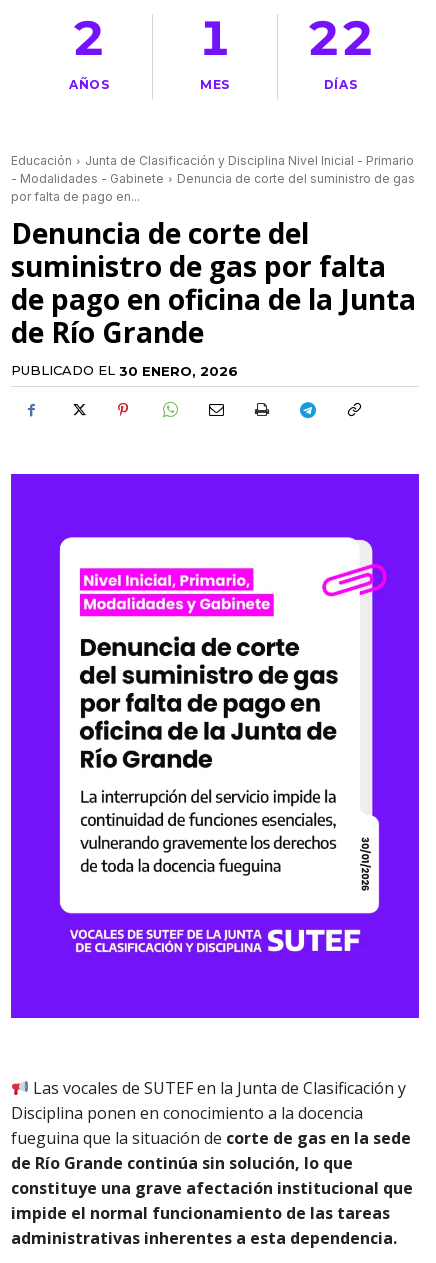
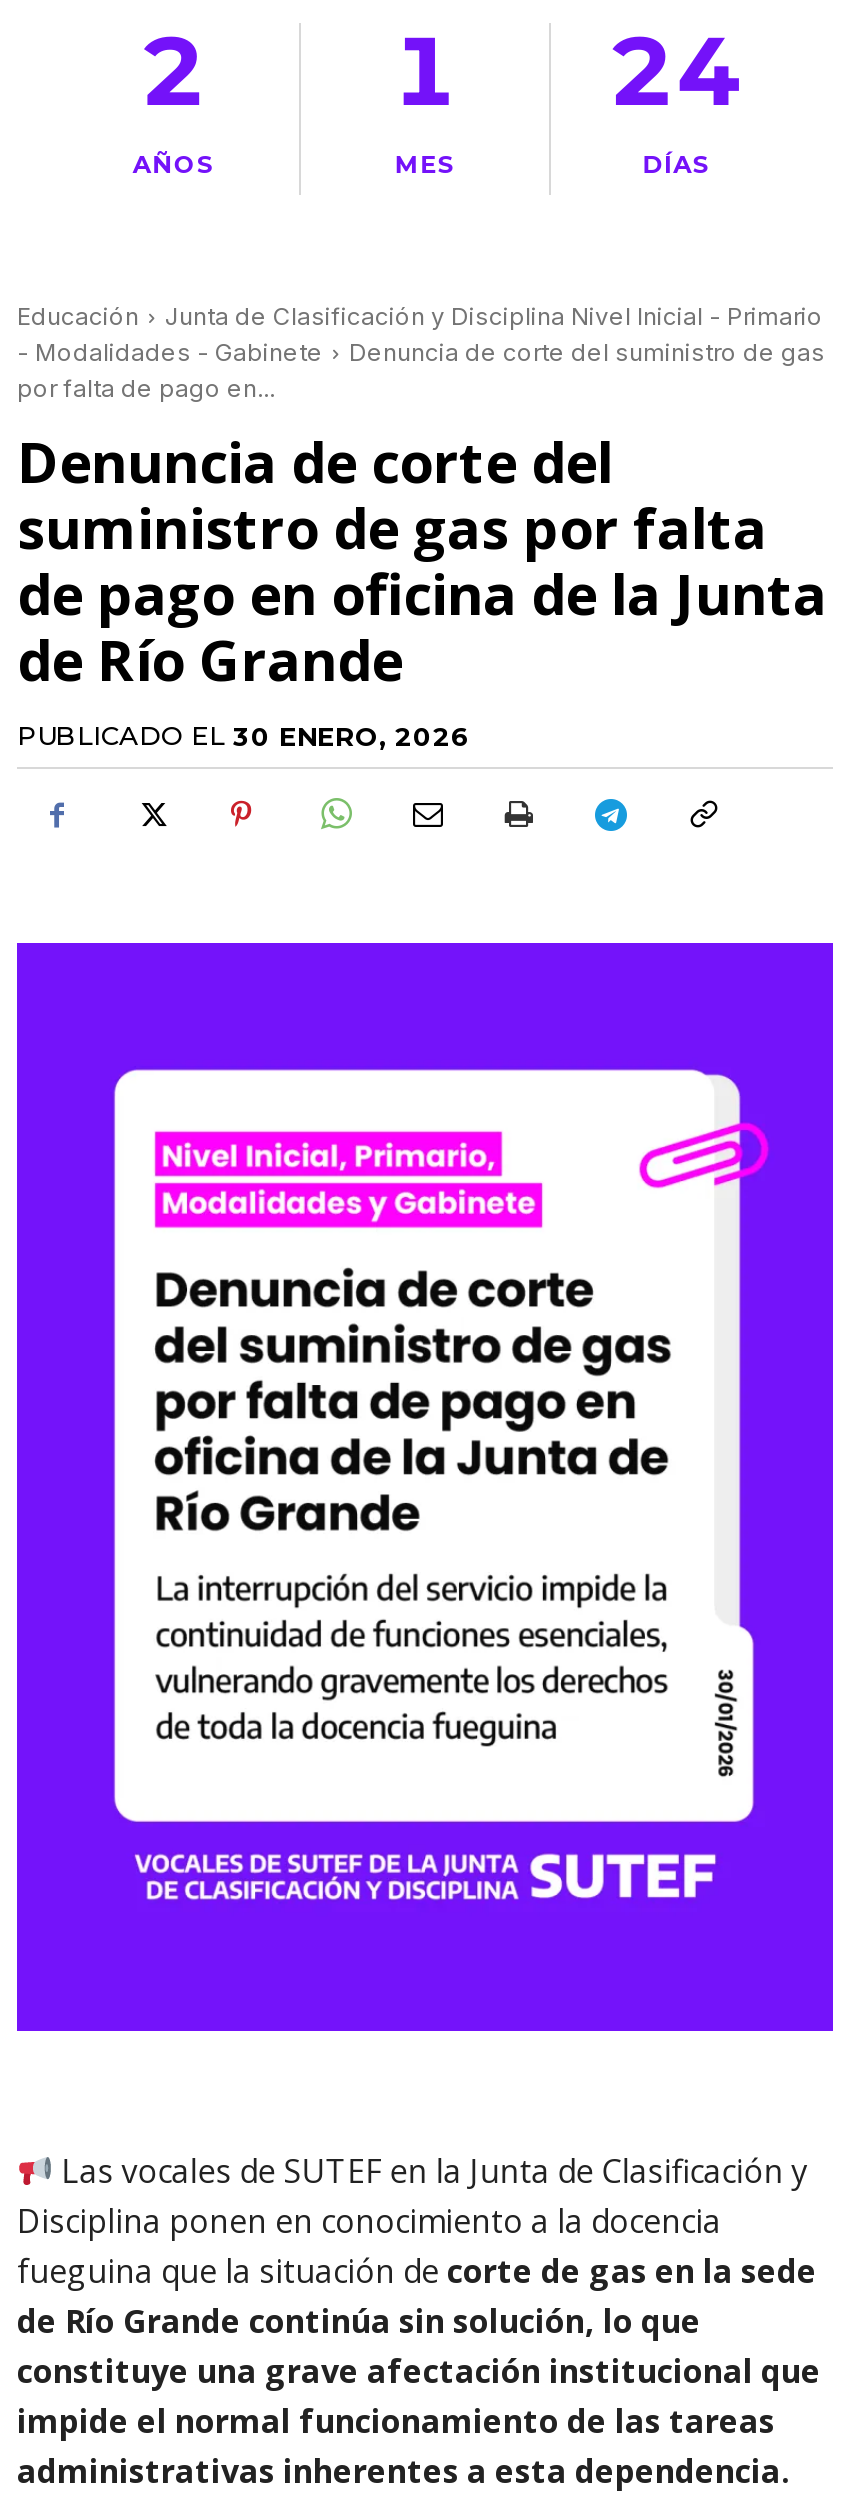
- 2 1 22
+ 2 1 24
